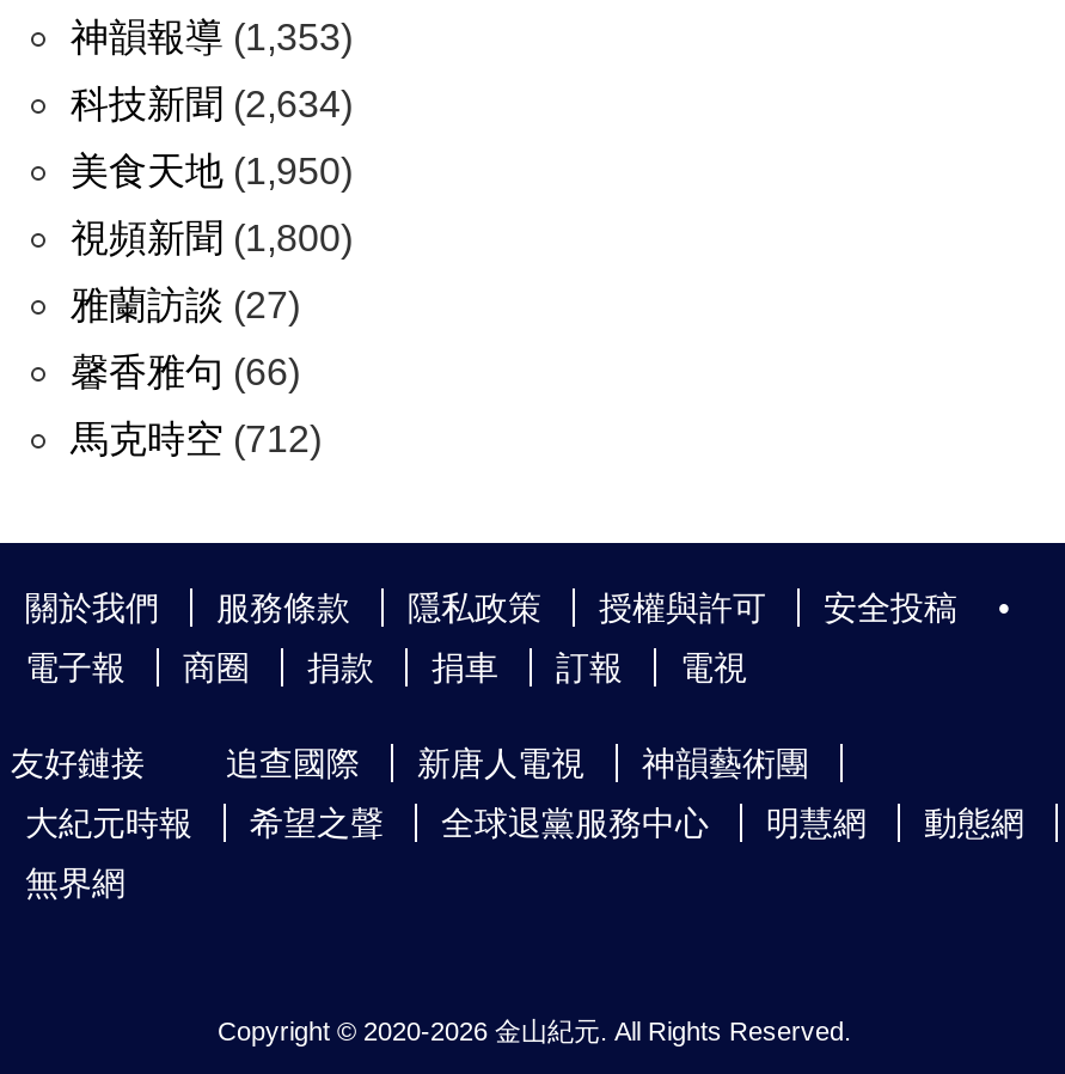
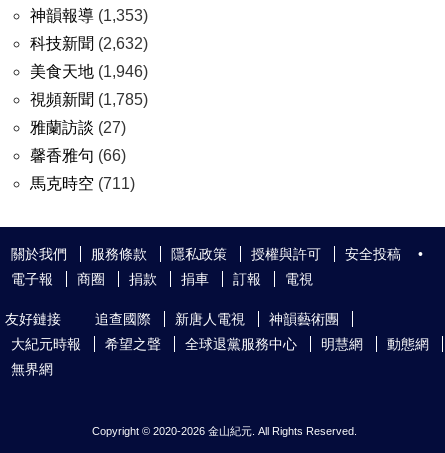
- 科技新聞(2,634)
+ 科技新聞(2,632)

- 美食天地(1,950)
+ 美食天地(1,946)

- 視頻新聞(1,800)
+ 視頻新聞(1,785)

- 馬克時空(712)
+ 馬克時空(711)
